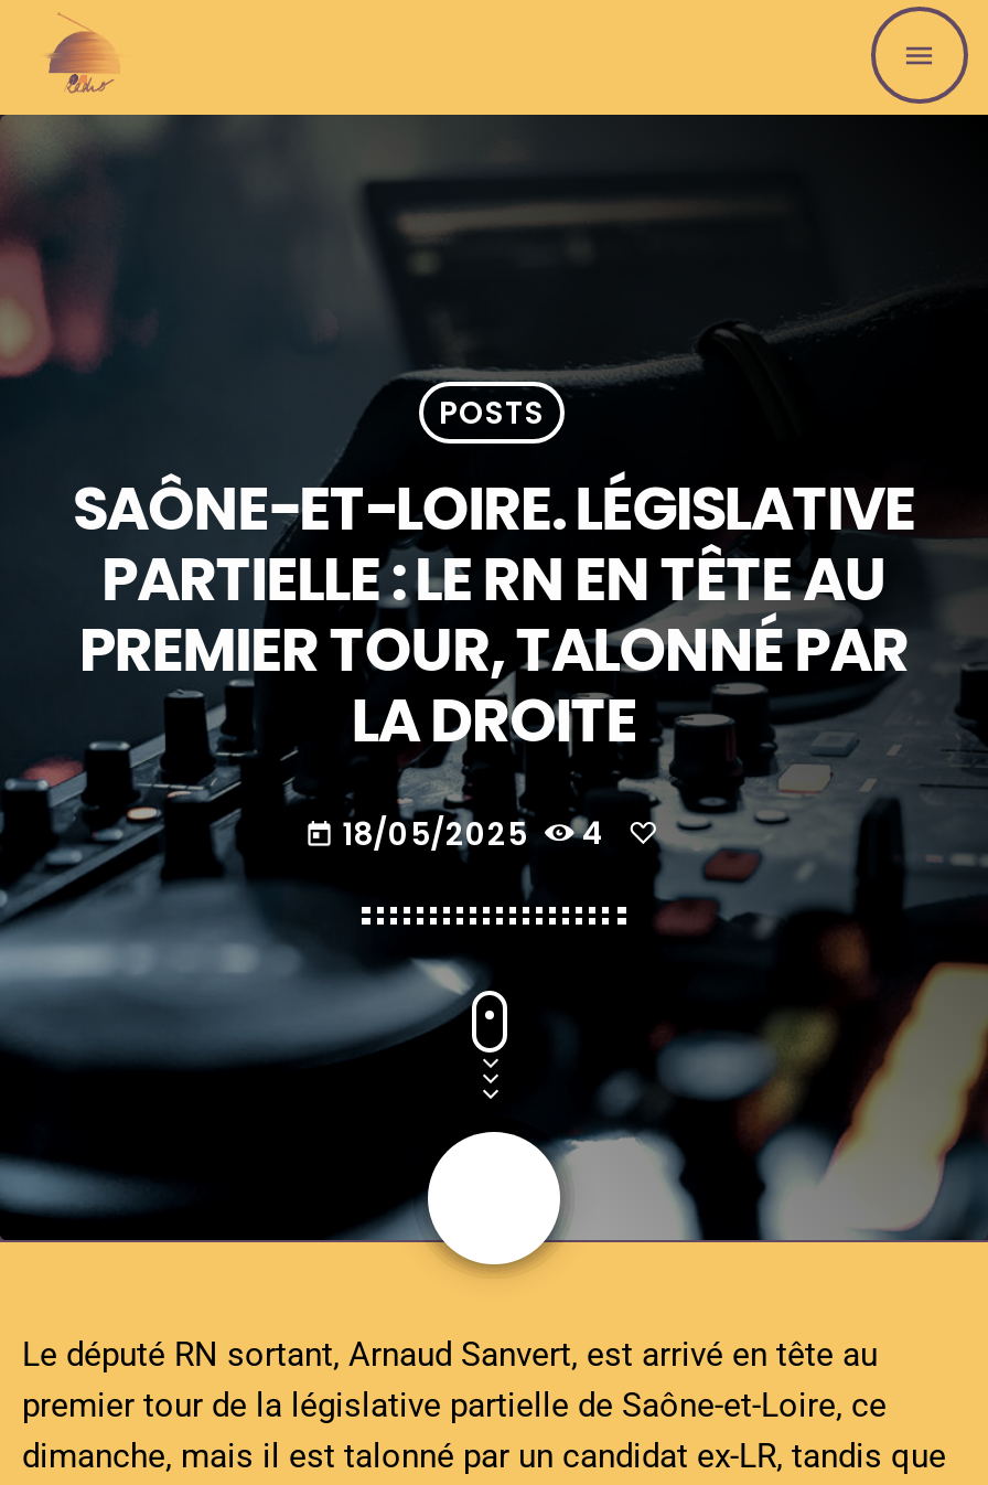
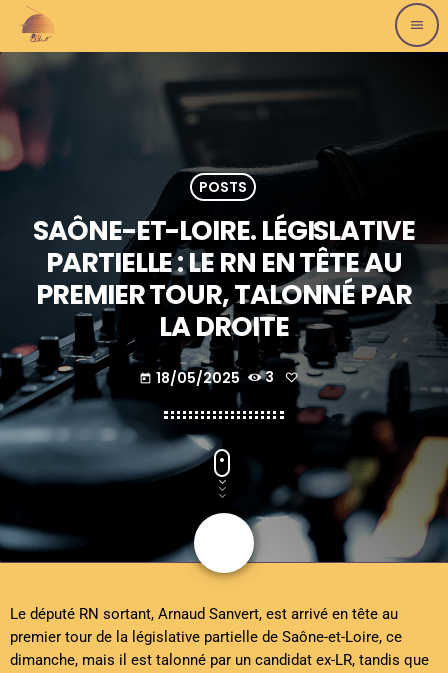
- 4
+ 3
